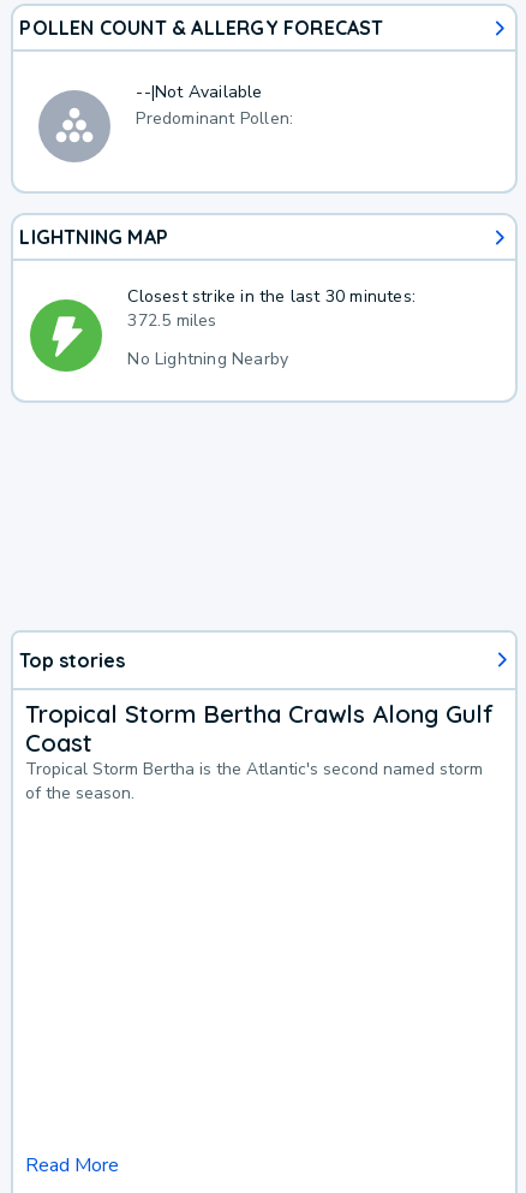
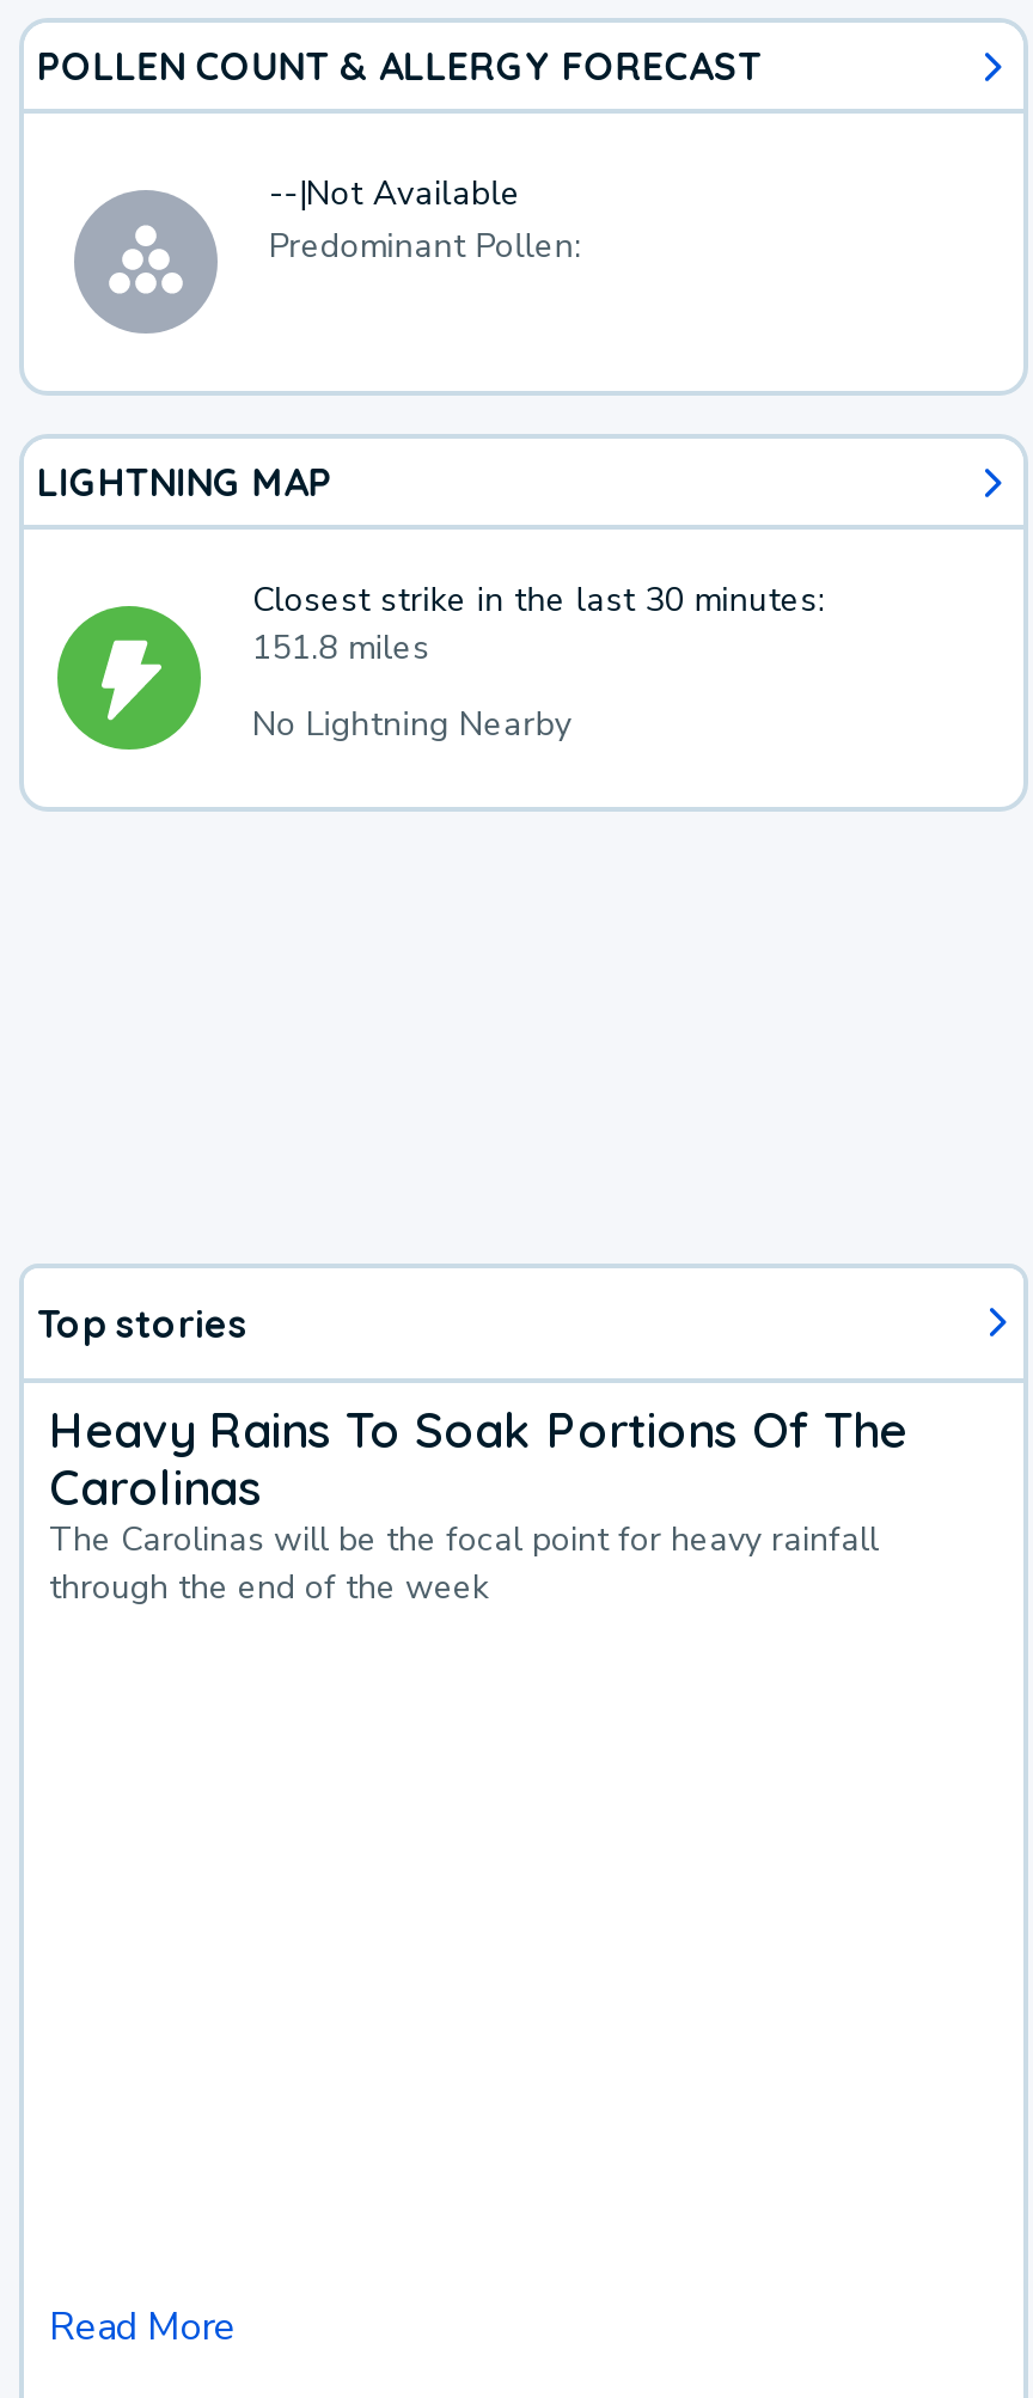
- 372.5 miles
+ 151.8 miles

- Tropical Storm Bertha Crawls Along Gulf
- Coast
- Tropical Storm Bertha is the Atlantic's second named storm
- of the season.
+ Heavy Rains To Soak Portions Of The
+ Carolinas
+ The Carolinas will be the focal point for heavy rainfall
+ through the end of the week
